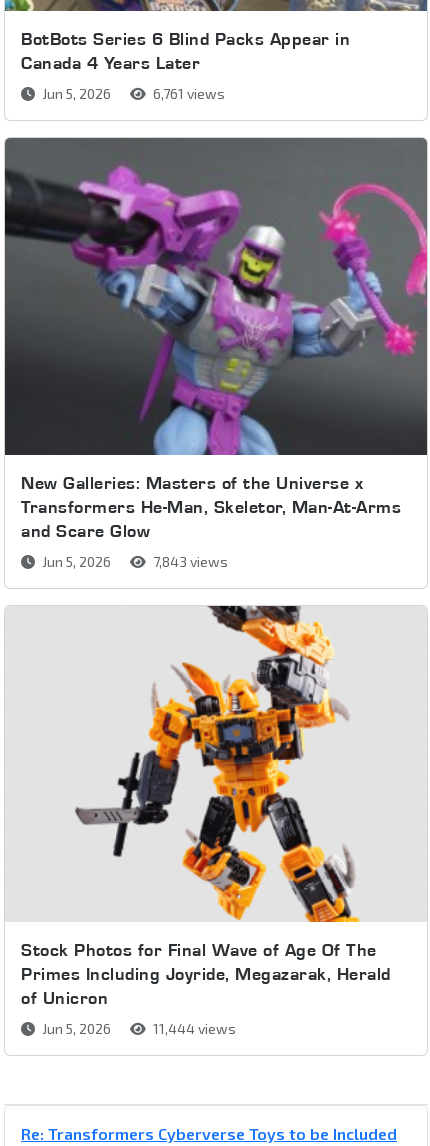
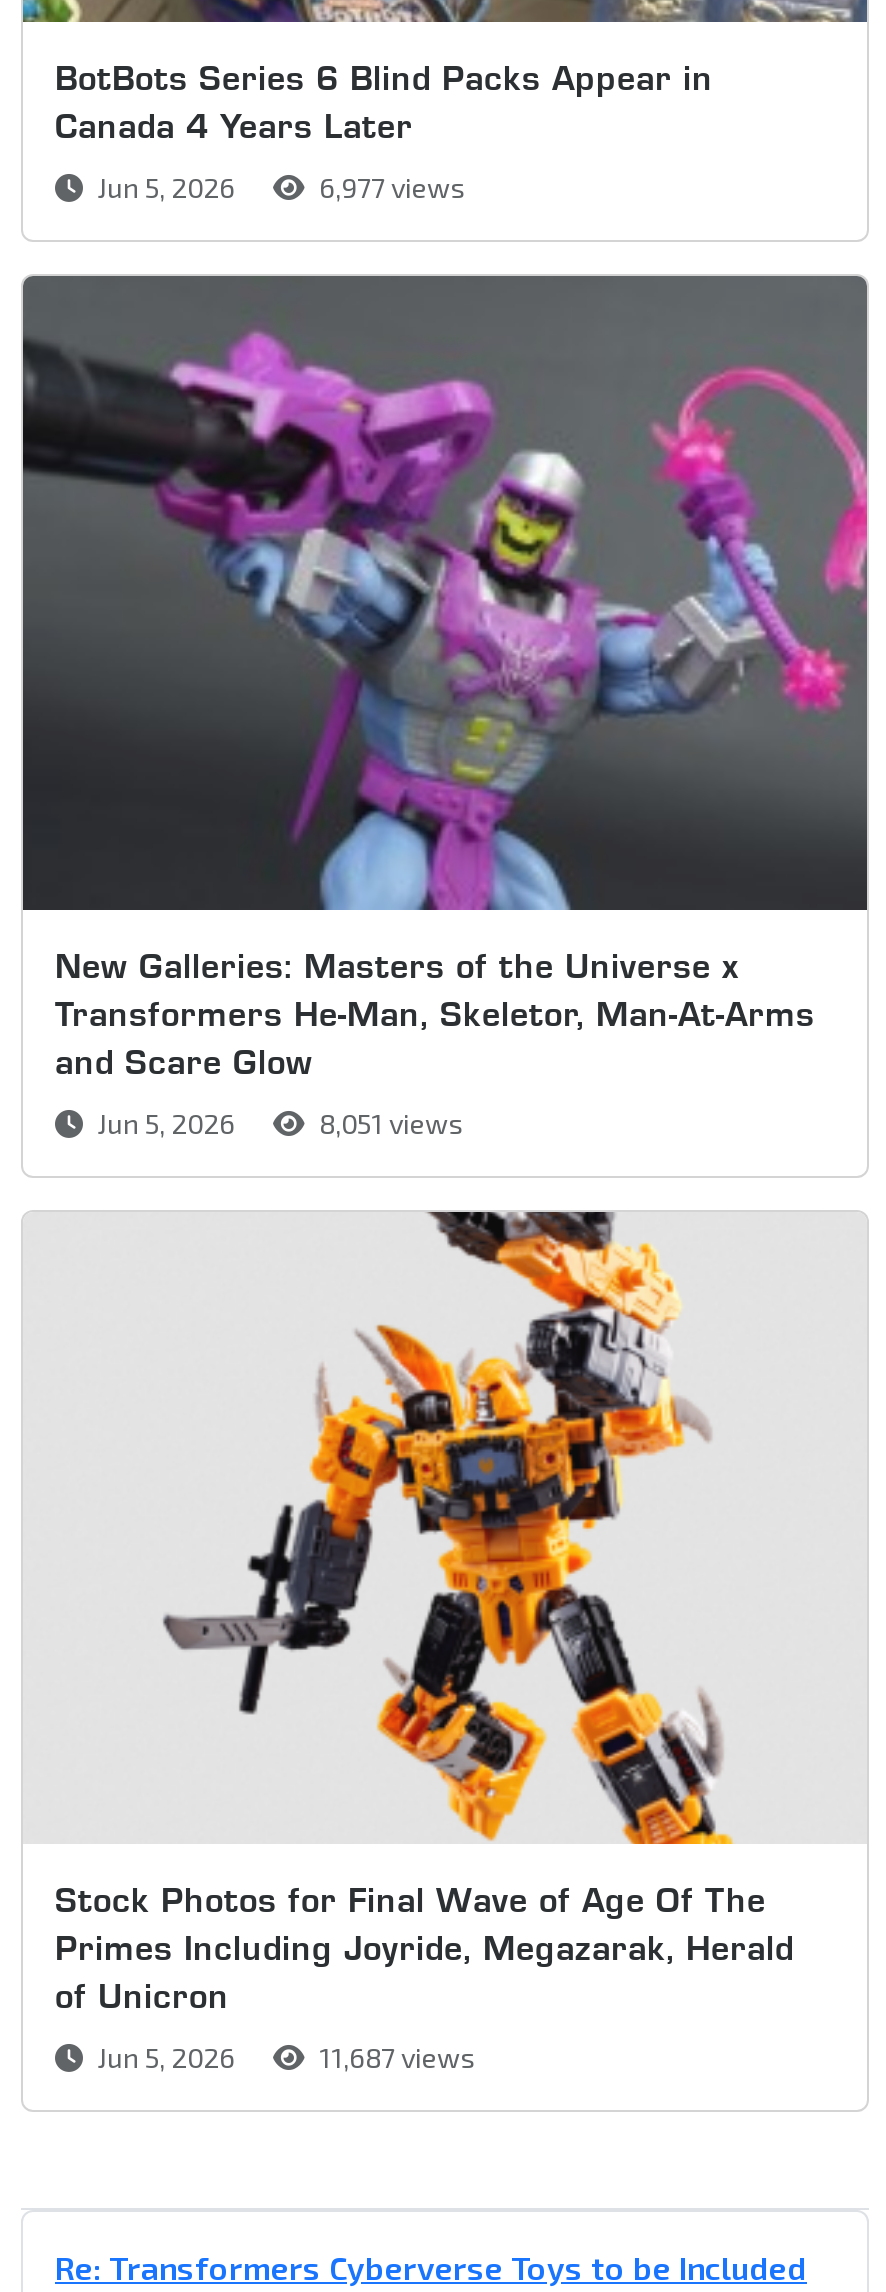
- 6,761 views
+ 6,977 views

- 7,843 views
+ 8,051 views

- 11,444 views
+ 11,687 views
